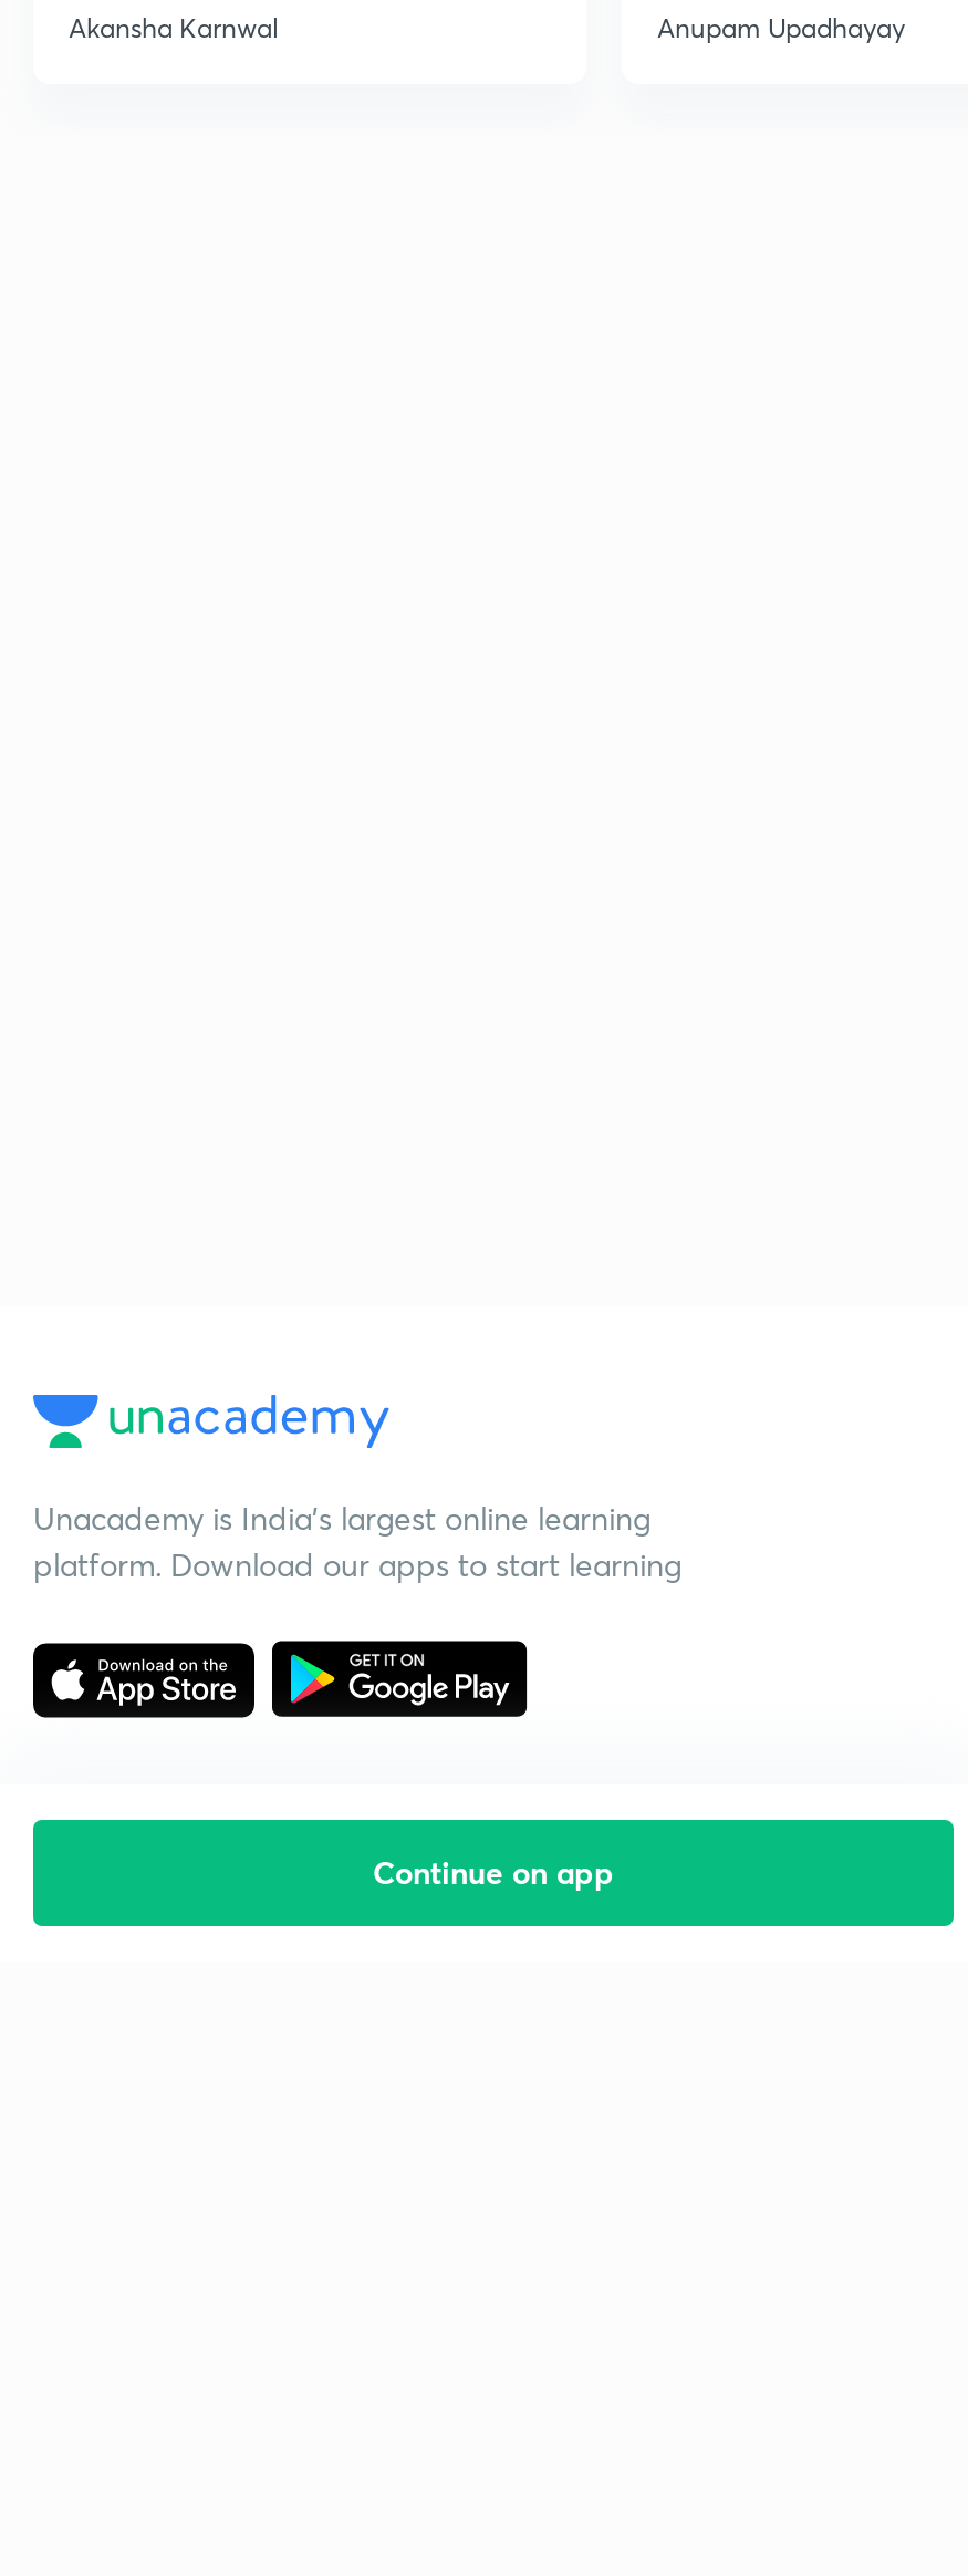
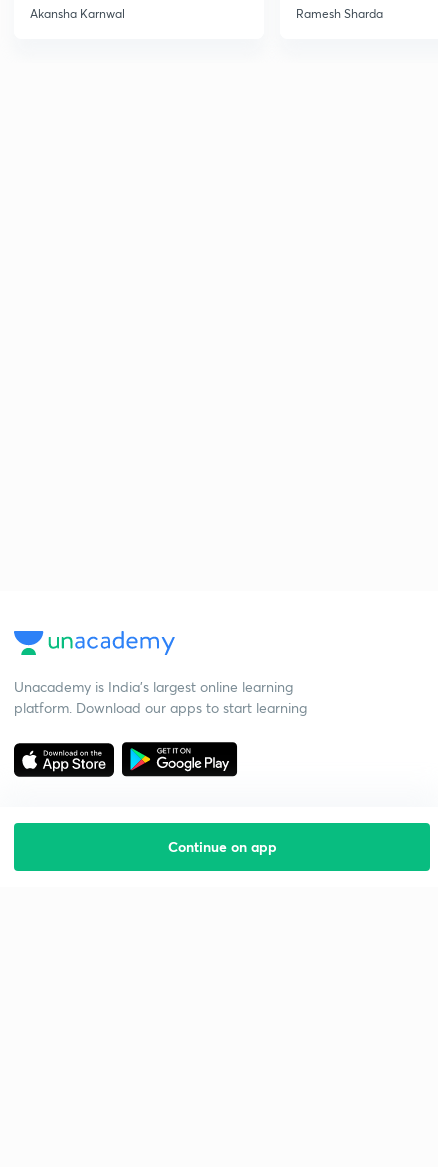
- Anupam Upadhayay
+ Ramesh Sharda
